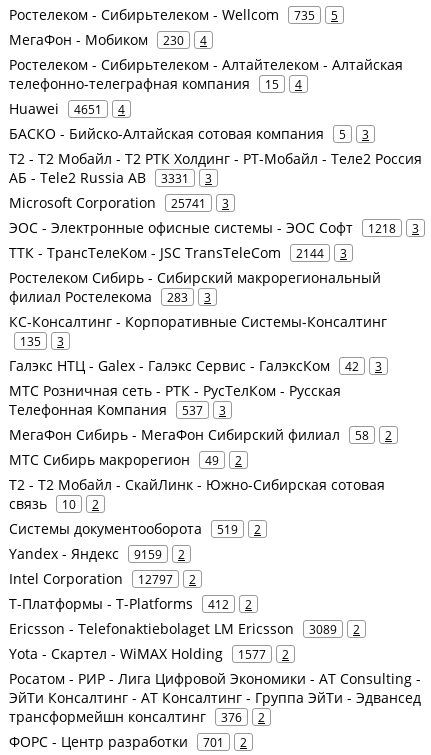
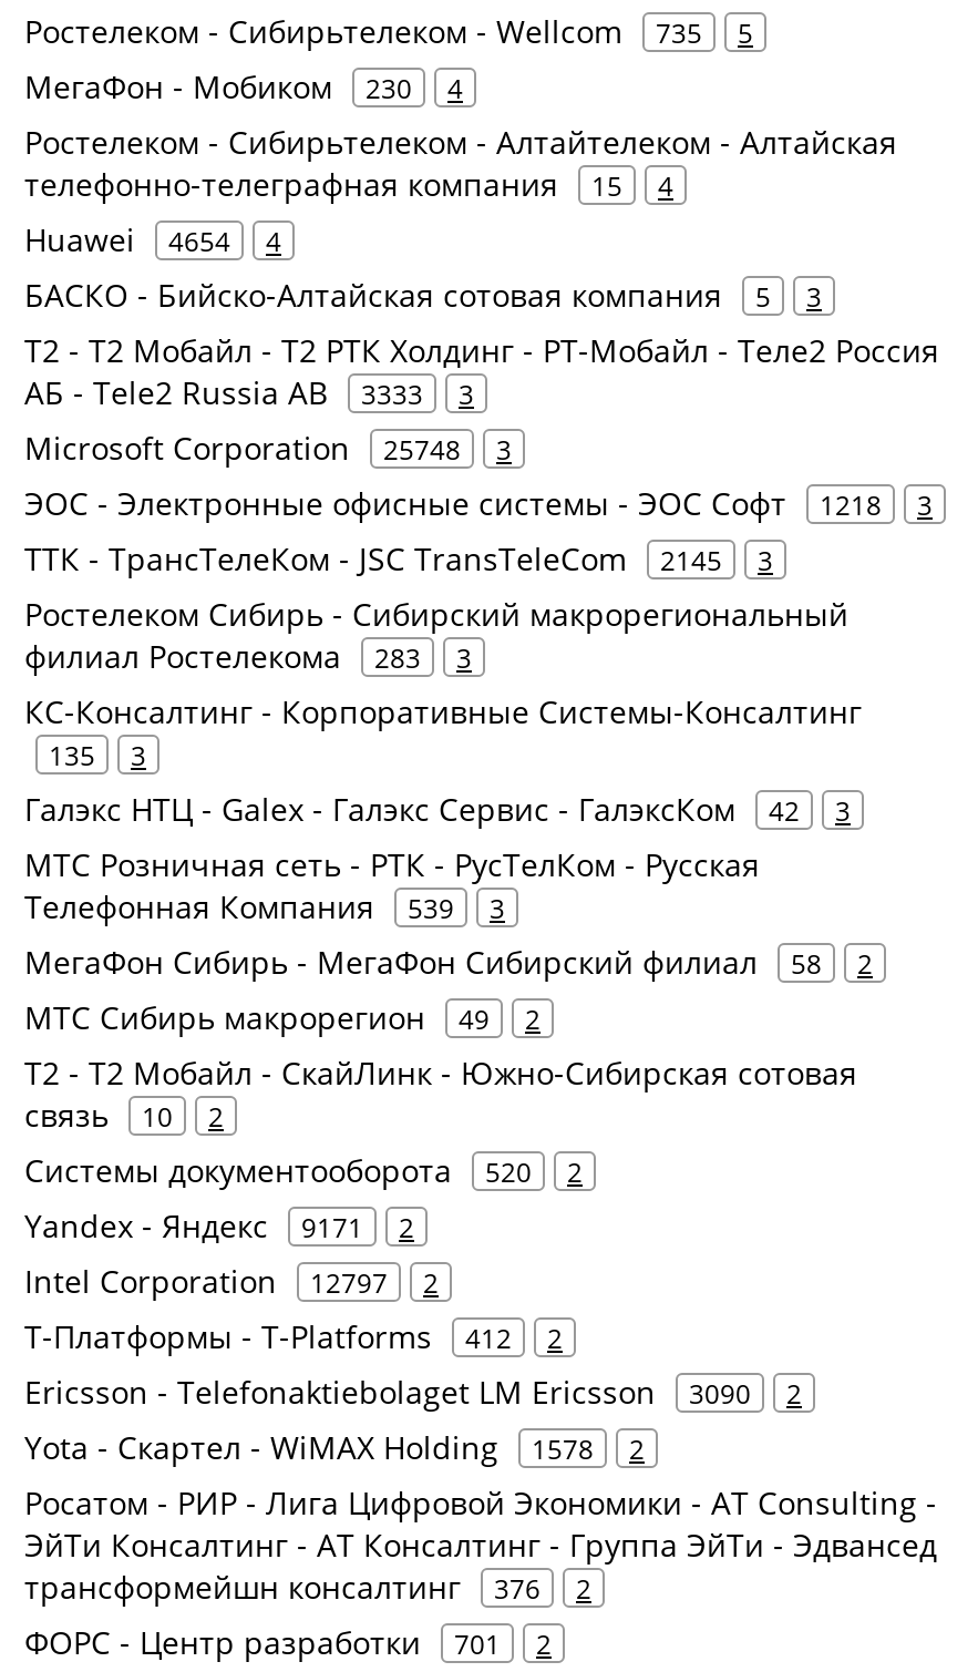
- Huawei 4651 4
+ Huawei 4654 4

- 3331
+ 3333

- Microsoft Corporation 25741 3
+ Microsoft Corporation 25748 3

- 2144
+ 2145

- Телефонная Компания 537 3
+ Телефонная Компания 539 3

- Системы документооборота 519 2
+ Системы документооборота 520 2

- Yandex - Яндекс 9159 2
+ Yandex - Яндекс 9171 2

- Ericsson - Telefonaktiebolaget LM Ericsson 3089 2
+ Ericsson - Telefonaktiebolaget LM Ericsson 3090 2

- Yota - Скартел - WiMAX Holding 1577 2
+ Yota - Скартел - WiMAX Holding 1578 2
